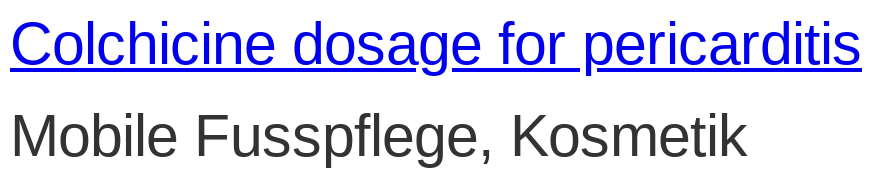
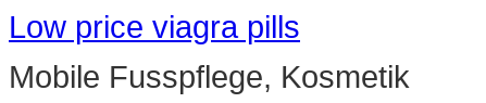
- Colchicine dosage for pericarditis
+ Low price viagra pills
